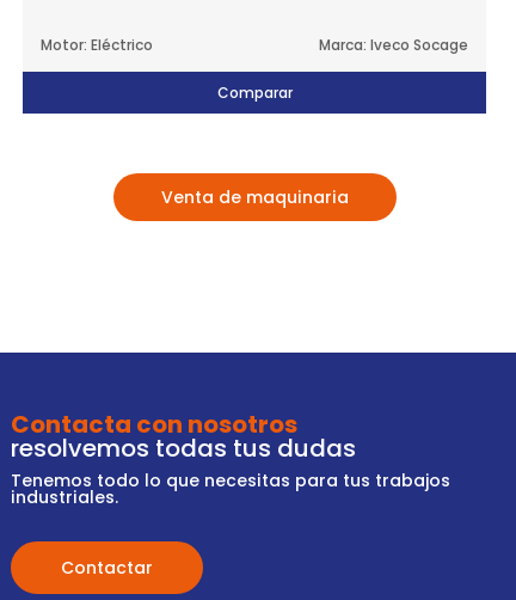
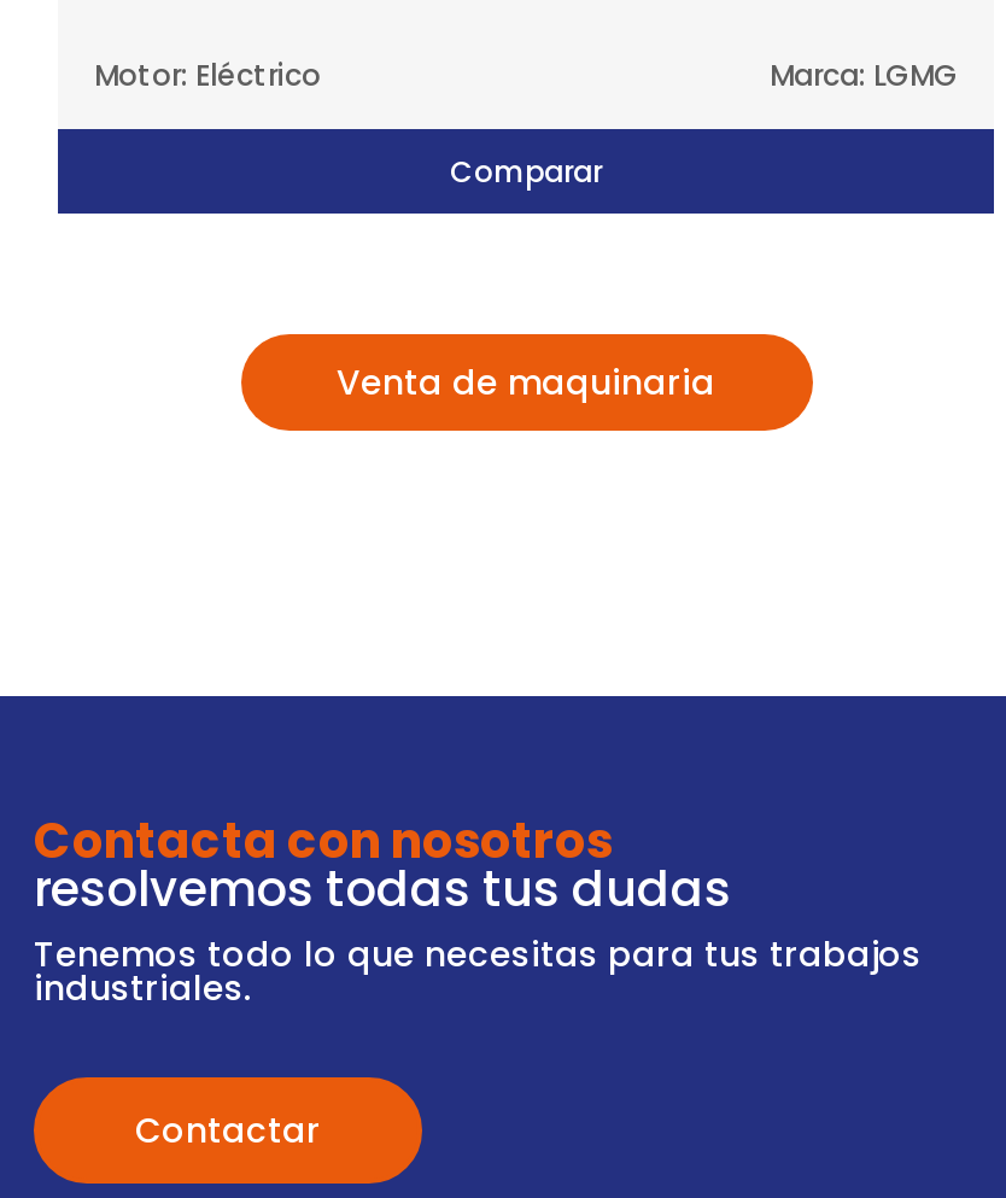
- Marca: Iveco Socage
+ Marca: LGMG
